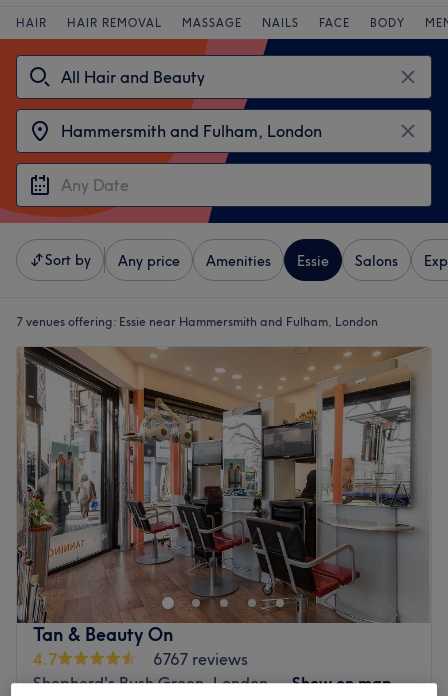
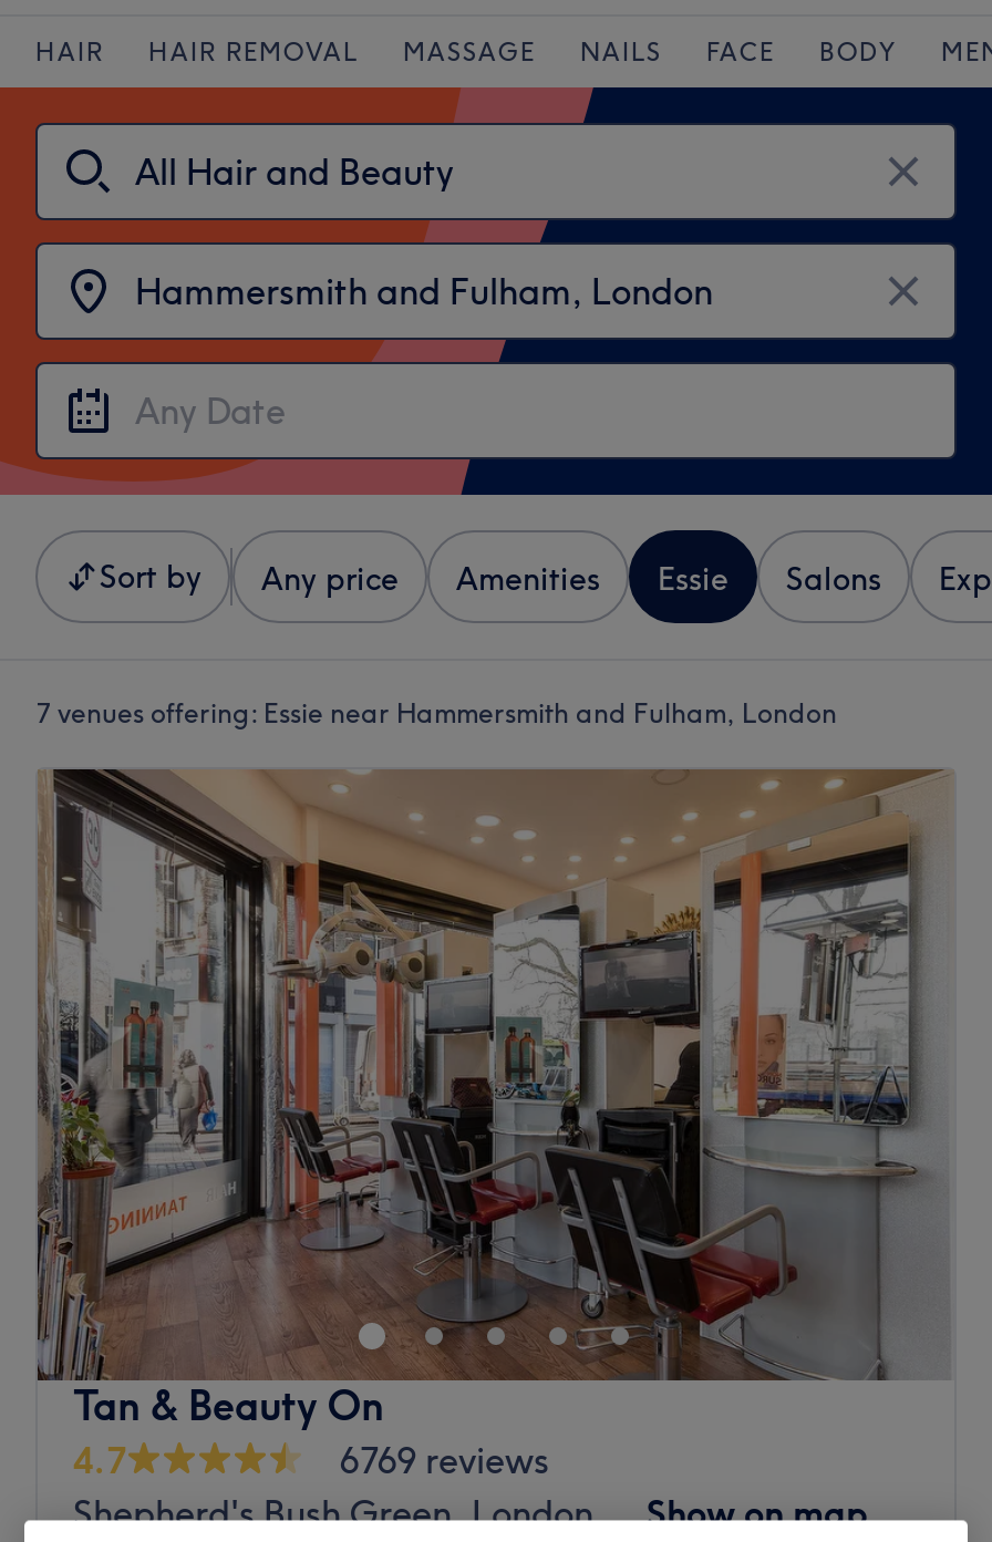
- 6767 reviews
+ 6769 reviews
